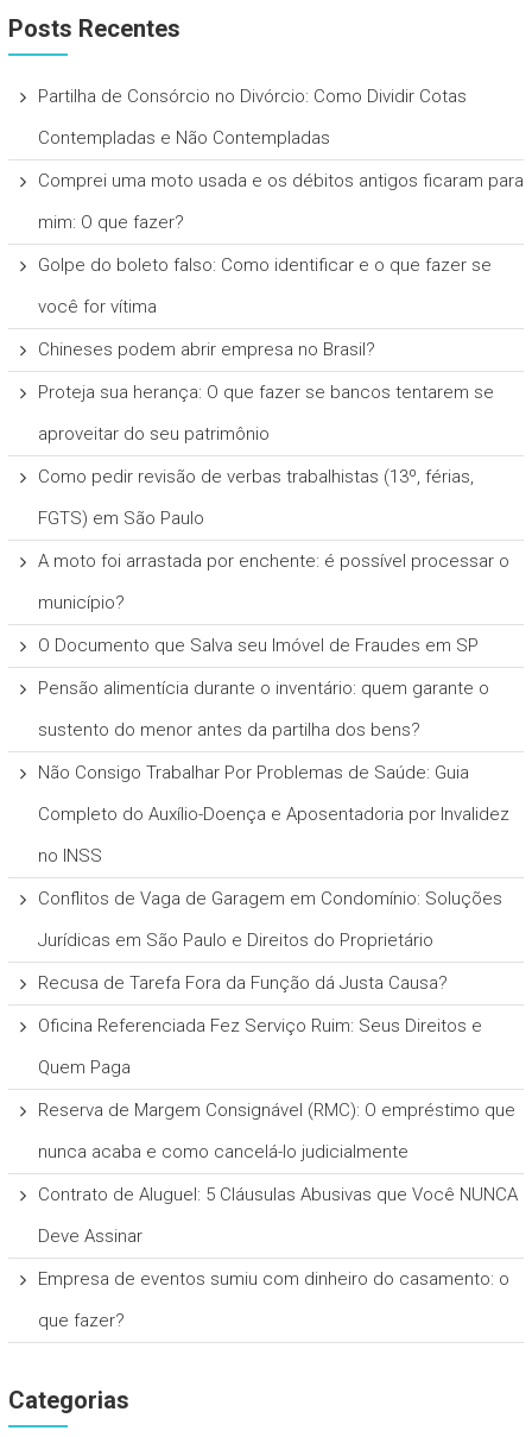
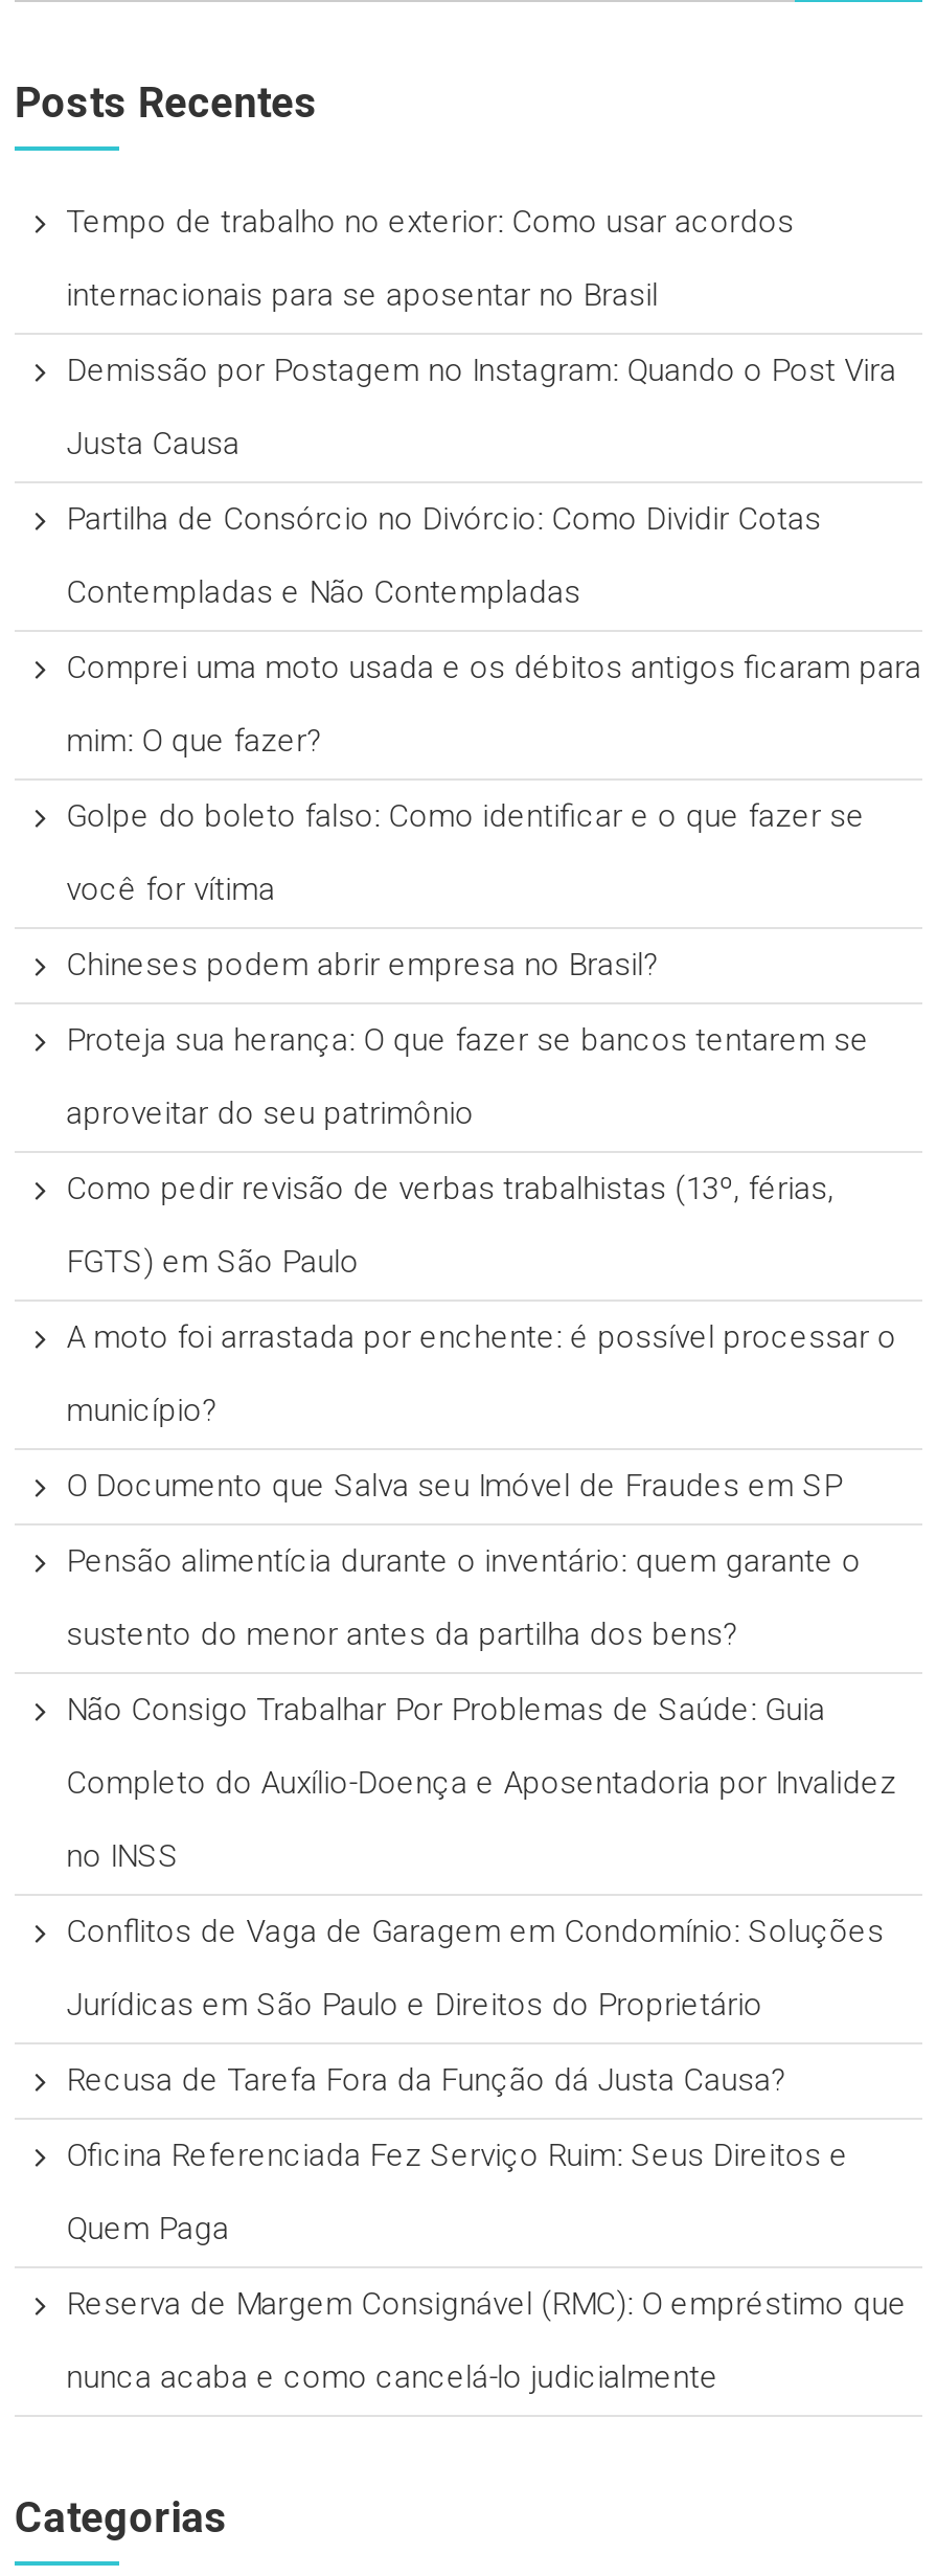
+ Tempo de trabalho no exterior: Como usar acordos
+ internacionais para se aposentar no Brasil
+ Demissão por Postagem no Instagram: Quando o Post Vira
+ Justa Causa

moved down: Partilha de Consórcio no Divórcio: Como Dividir Cotas | Contempladas e Não Contempladas | Comprei uma moto usada e os débitos antigos ficaram para | ... | Reserva de Margem Consignável (RMC): O empréstimo que | nunca acaba e como cancelá-lo judicialmente

- Contrato de Aluguel: 5 Cláusulas Abusivas que Você NUNCA
- Deve Assinar
- Empresa de eventos sumiu com dinheiro do casamento: o
- que fazer?
